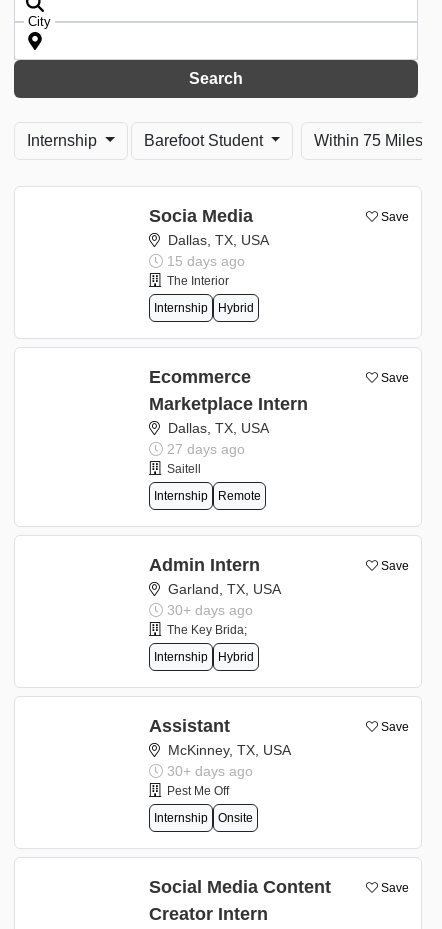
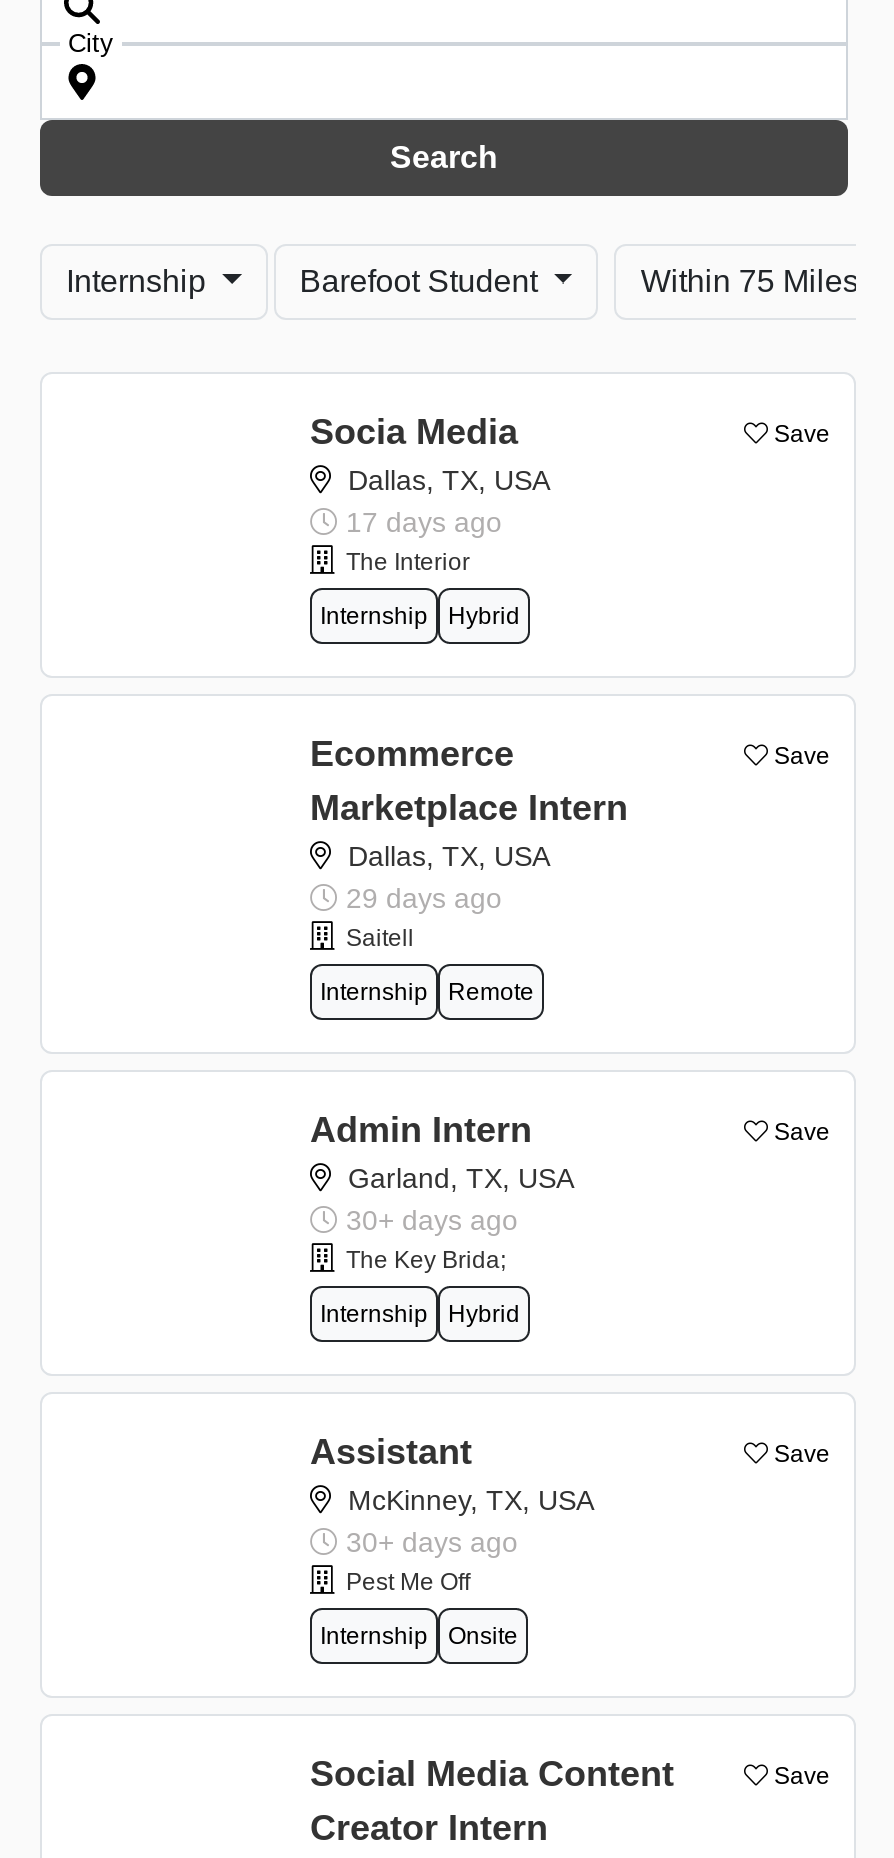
- 15 days ago
+ 17 days ago

- 27 days ago
+ 29 days ago
